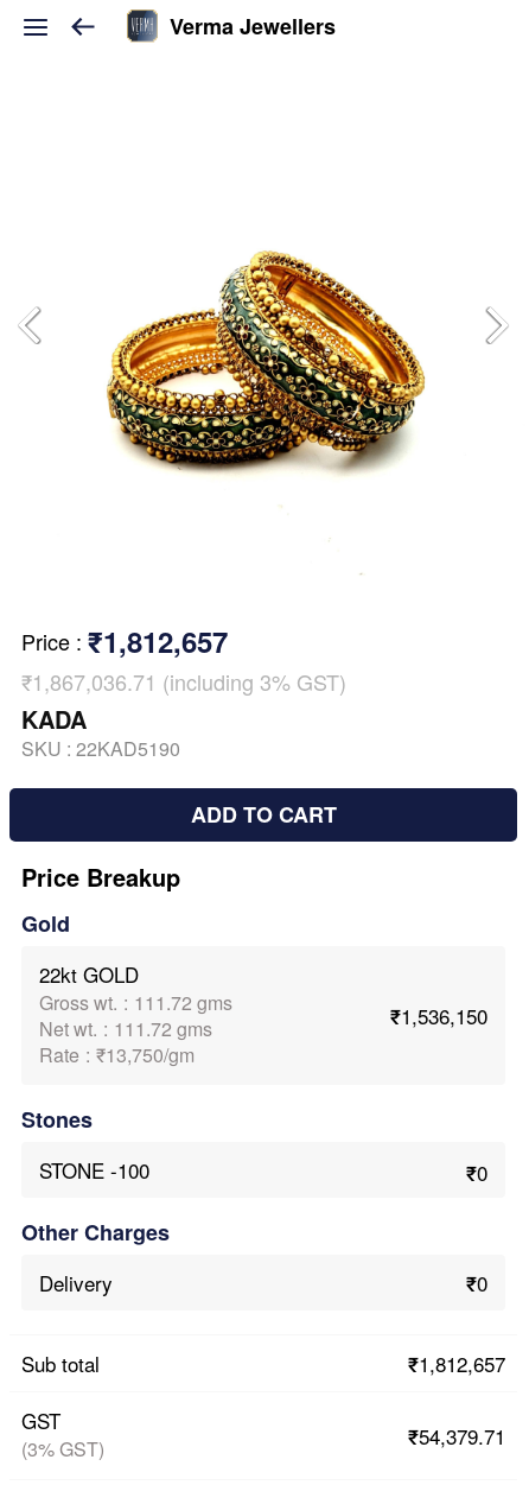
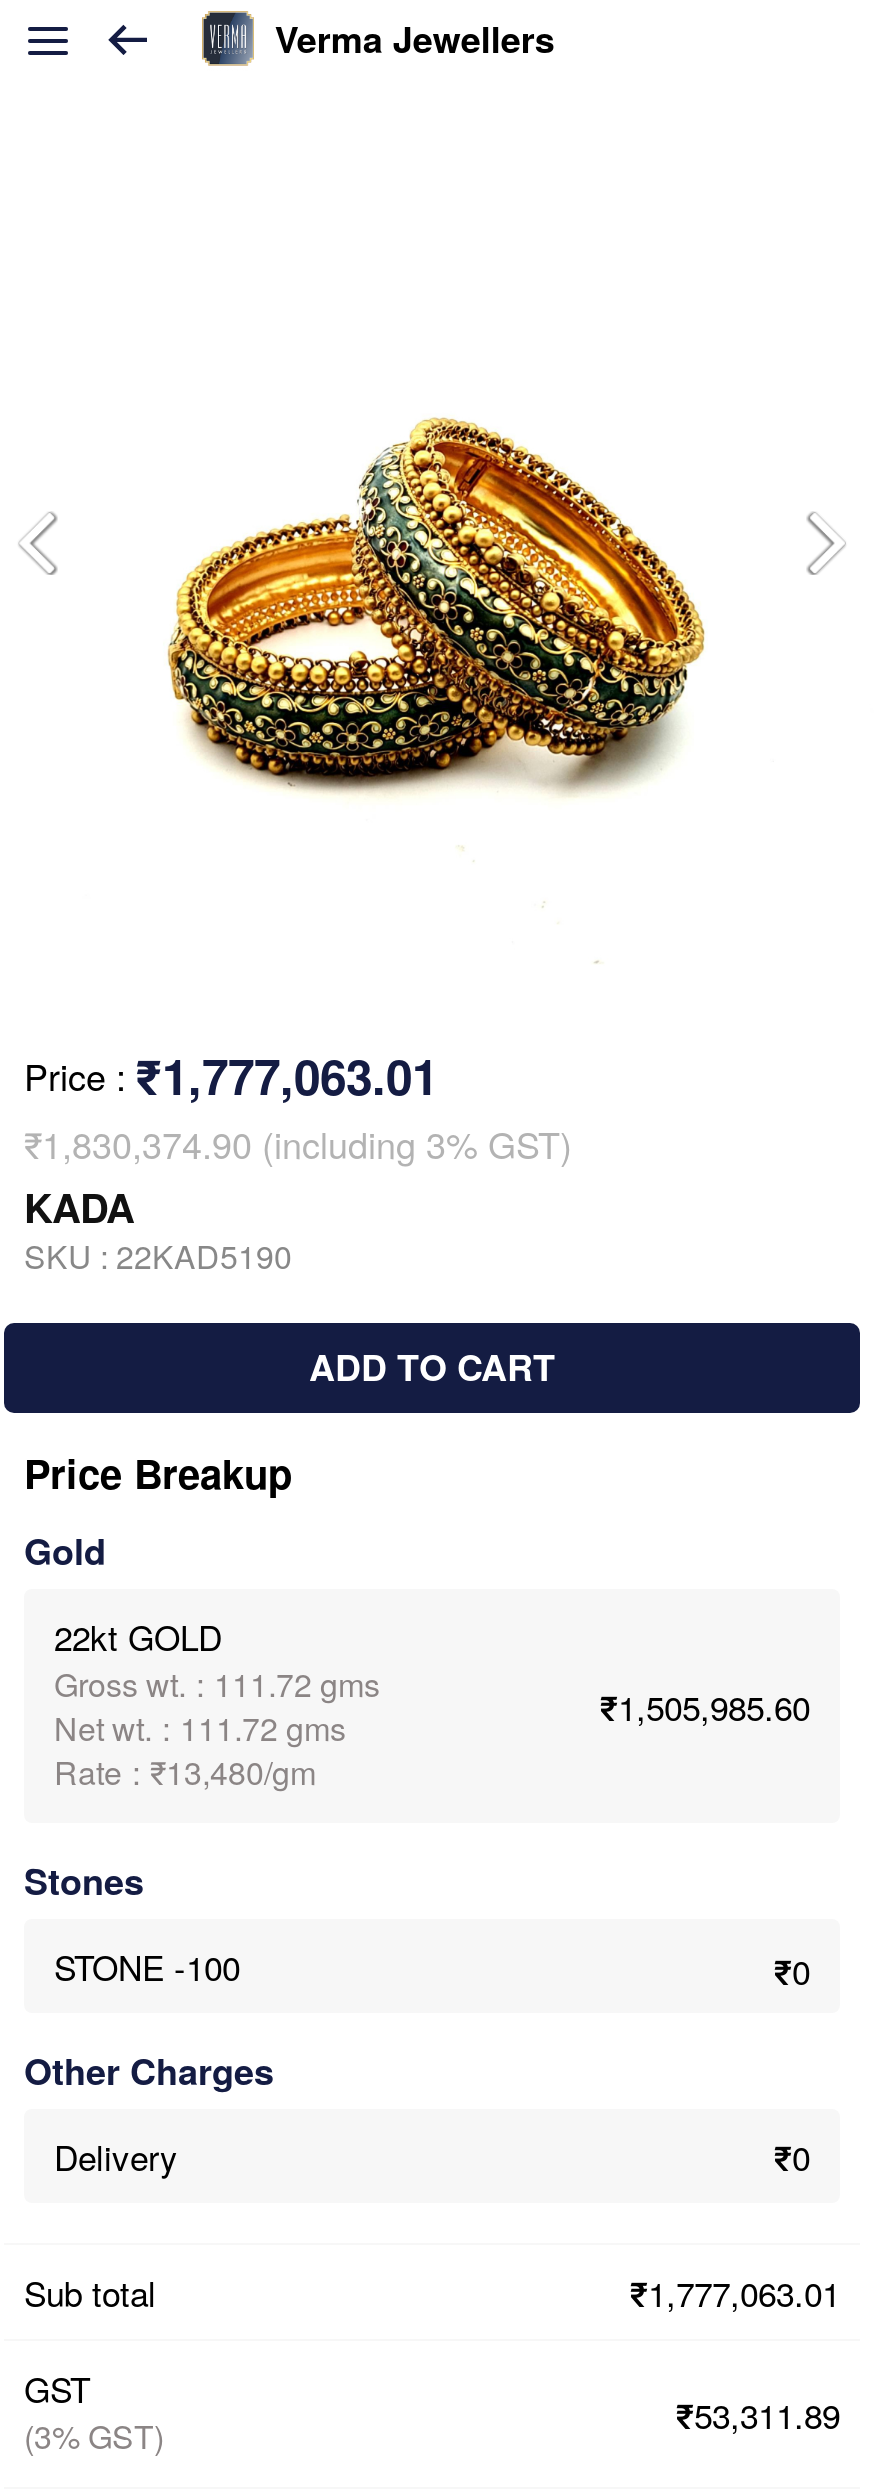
- Price: ₹1,812,657
+ Price: ₹1,777,063.01

- ₹1,867,036.71 (including 3% GST)
+ ₹1,830,374.90 (including 3% GST)

- ₹1,536,150
+ ₹1,505,985.60

- Rate : ₹13,750/gm
+ Rate : ₹13,480/gm

- ₹1,812,657
+ ₹1,777,063.01

- ₹54,379.71
+ ₹53,311.89
